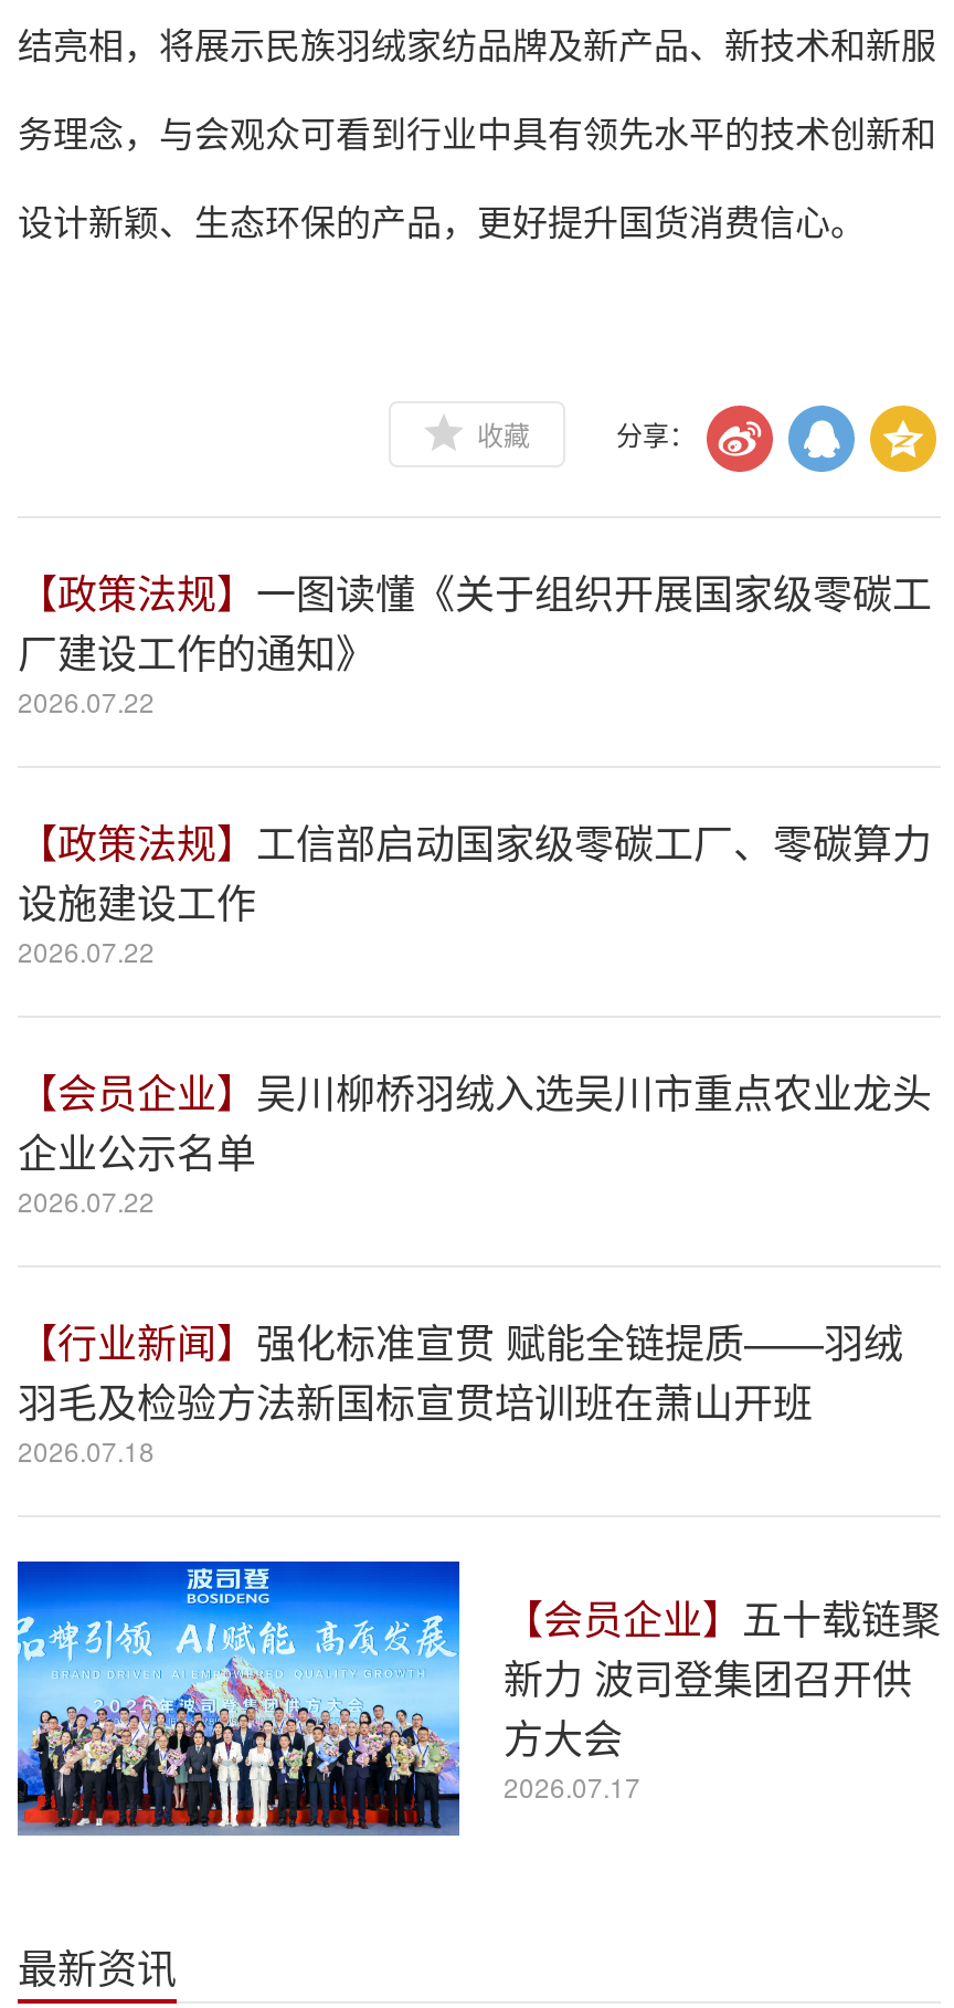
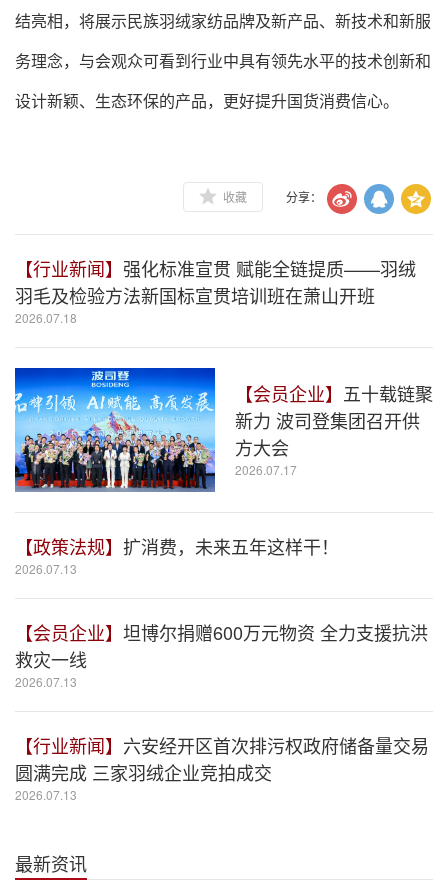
- 【政策法规】一图读懂《关于组织开展国家级零碳工
- 厂建设工作的通知》
- 2026.07.22
- 【政策法规】工信部启动国家级零碳工厂、零碳算力
- 设施建设工作
- 2026.07.22
- 【会员企业】吴川柳桥羽绒入选吴川市重点农业龙头
- 企业公示名单
- 2026.07.22

moved up: [image] | 【行业新闻】强化标准宣贯 赋能全链提质——羽绒 | 羽毛及检验方法新国标宣贯培训班在萧山开班 | 2026.07.18 | 【会员企业】五十载链聚 | 新力 波司登集团召开供 | 方大会 | 2026.07.17

+ 【政策法规】扩消费，未来五年这样干！
+ 2026.07.13
+ 【会员企业】坦博尔捐赠600万元物资 全力支援抗洪
+ 救灾一线
+ 2026.07.13
+ 【行业新闻】六安经开区首次排污权政府储备量交易
+ 圆满完成 三家羽绒企业竞拍成交
+ 2026.07.13
